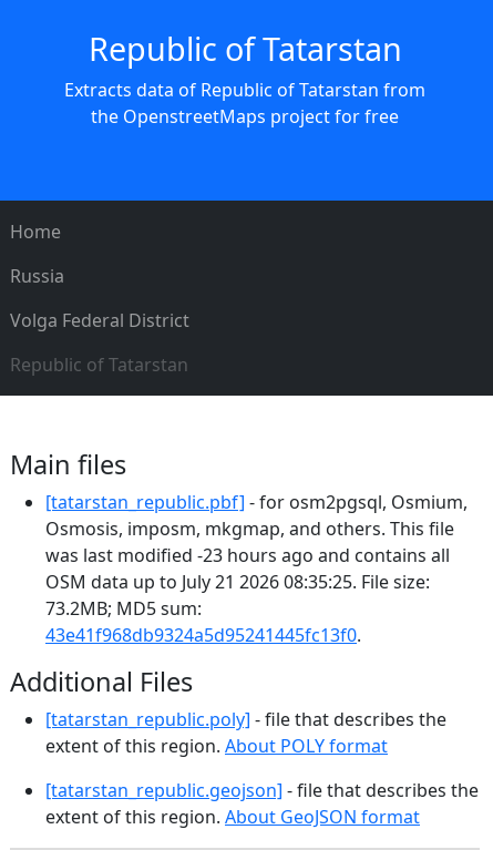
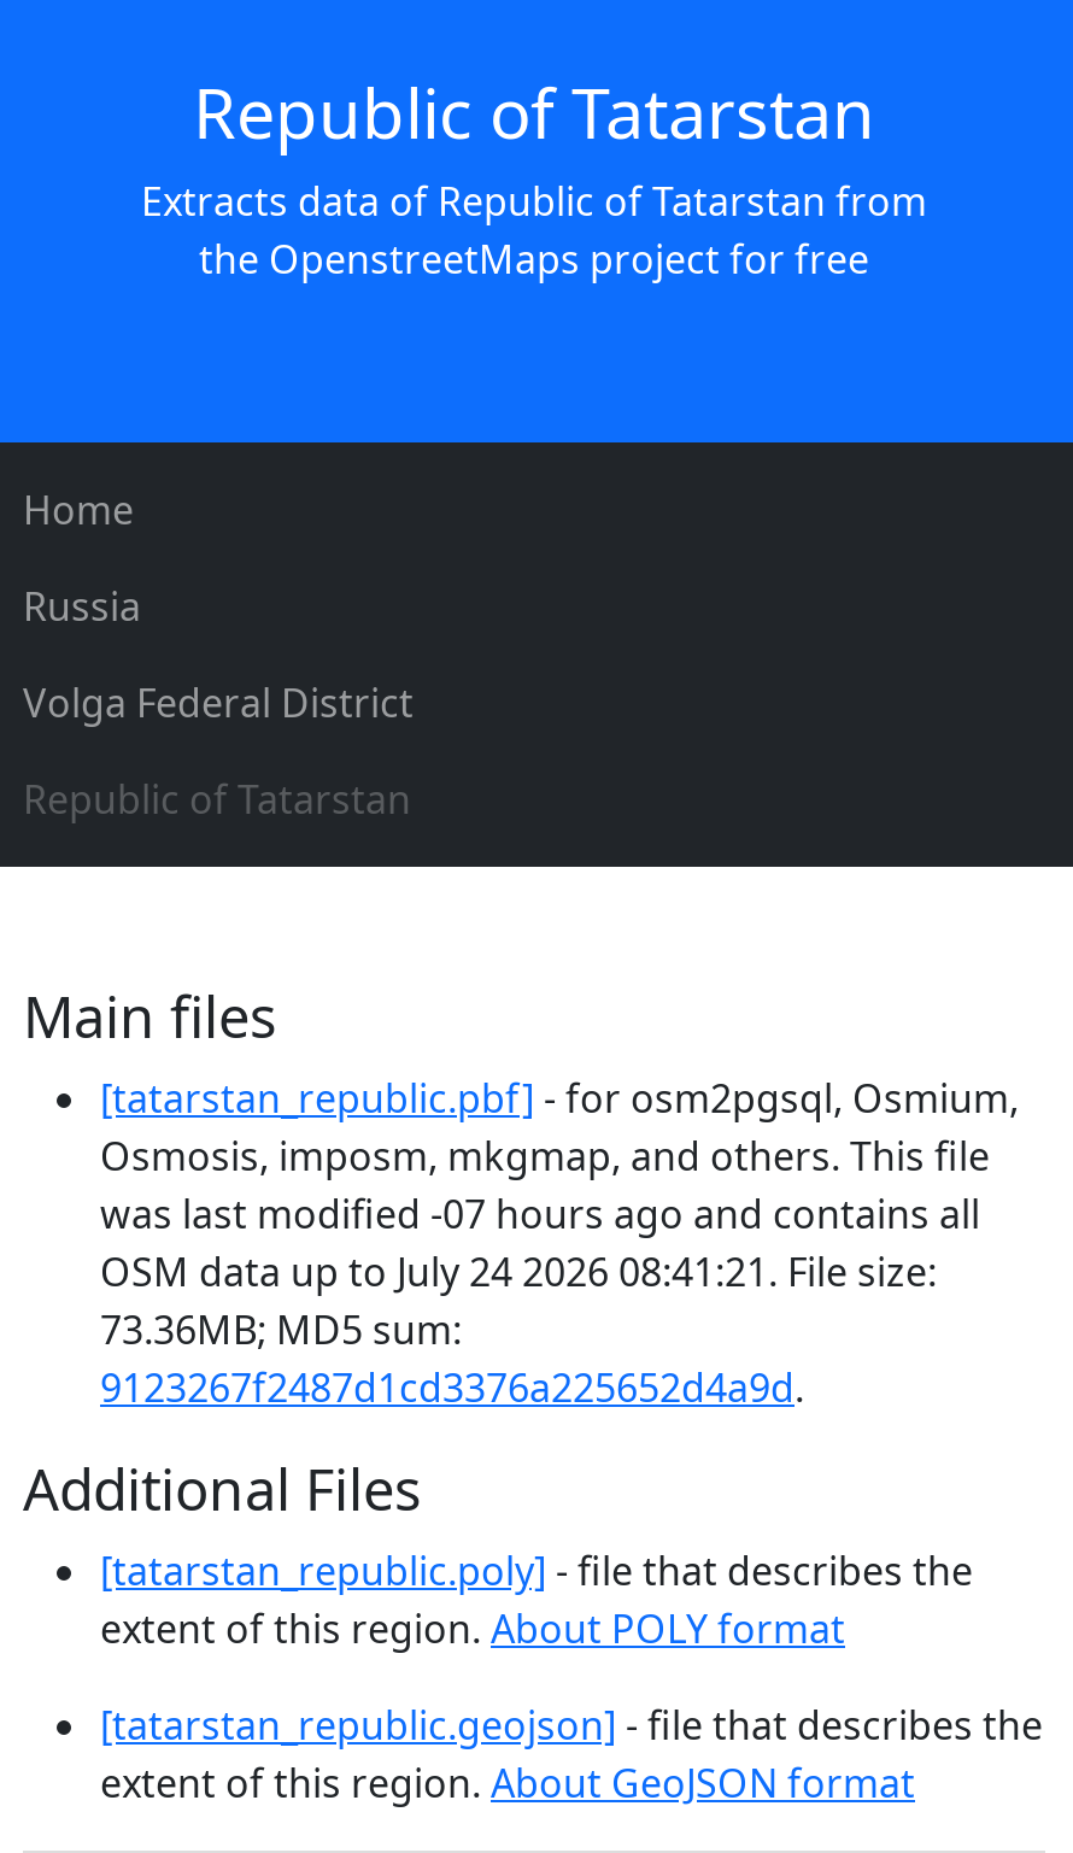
- was last modified -23 hours ago and contains all
- OSM data up to July 21 2026 08:35:25. File size:
- 73.2MB; MD5 sum:
- 43e41f968db9324a5d95241445fc13f0.
+ was last modified -07 hours ago and contains all
+ OSM data up to July 24 2026 08:41:21. File size:
+ 73.36MB; MD5 sum:
+ 9123267f2487d1cd3376a225652d4a9d.
